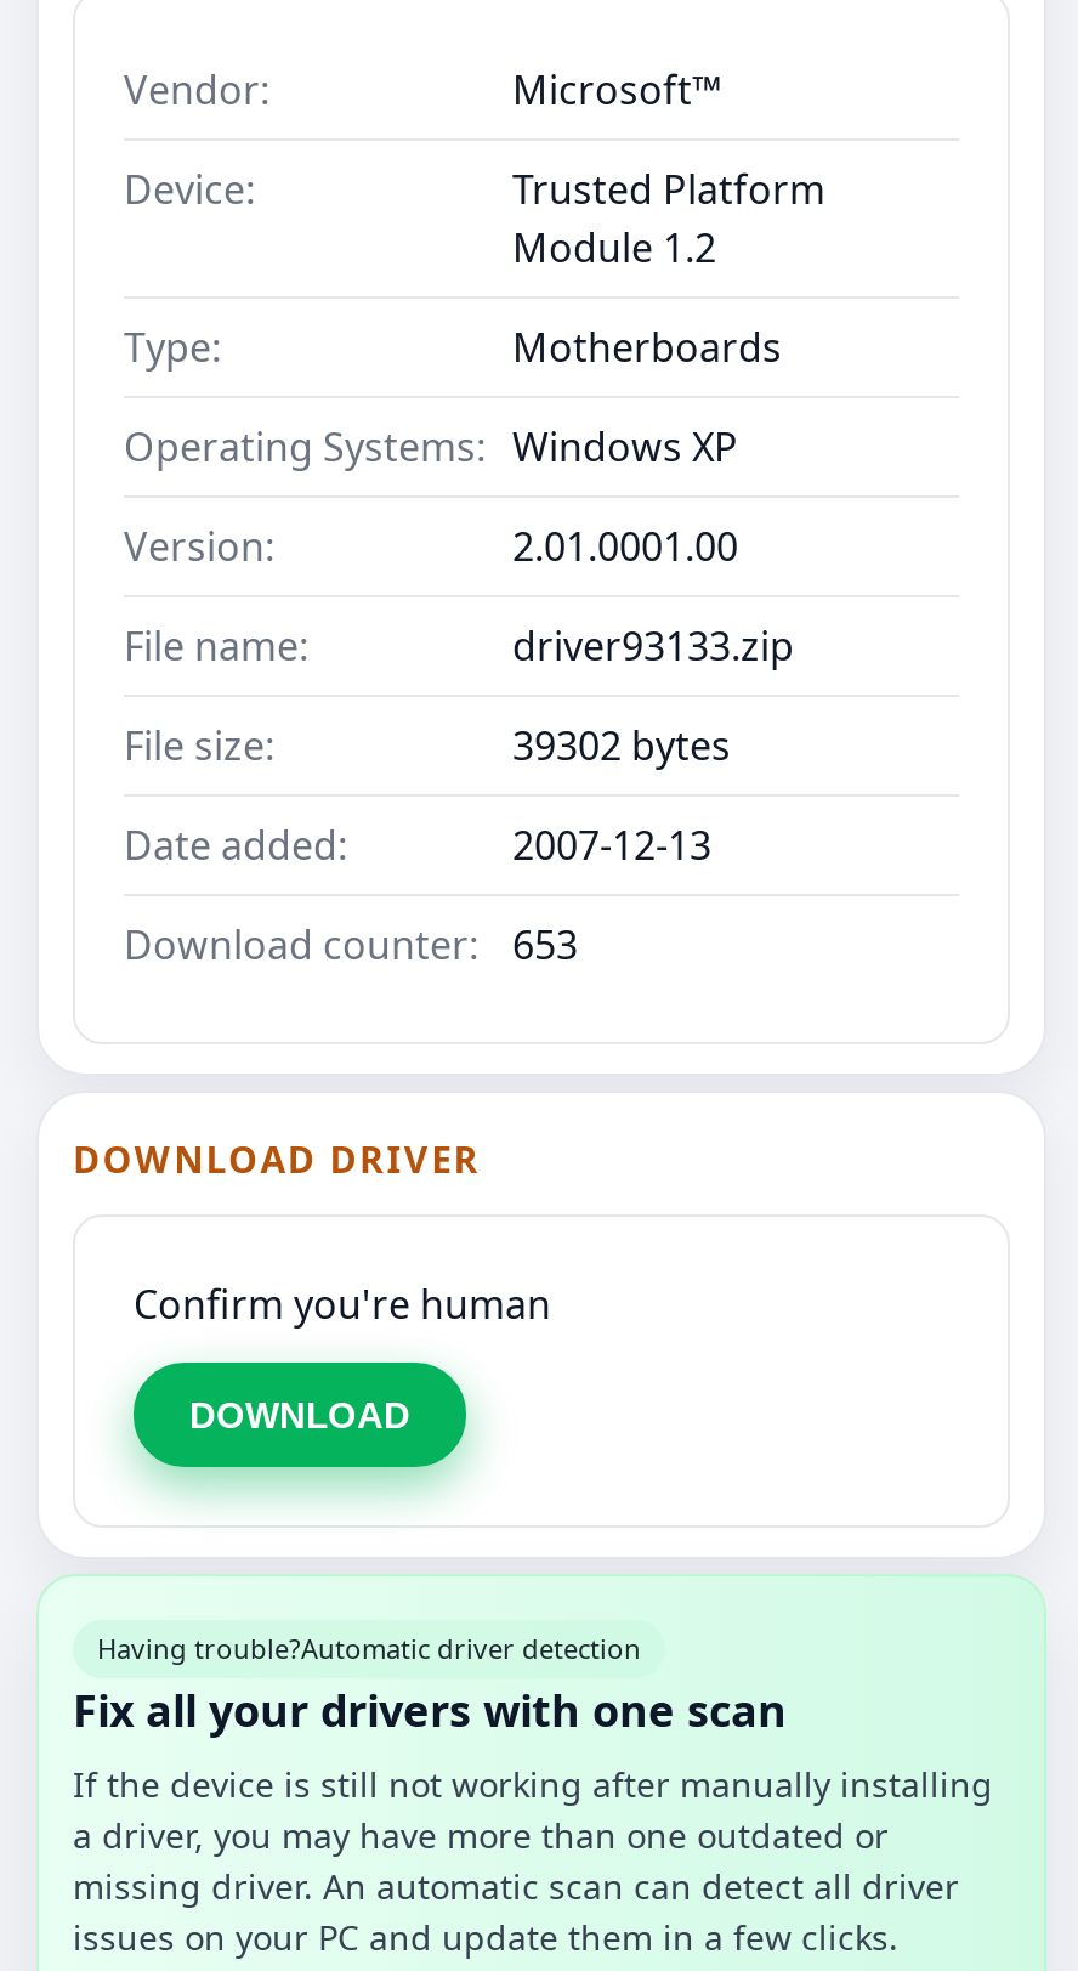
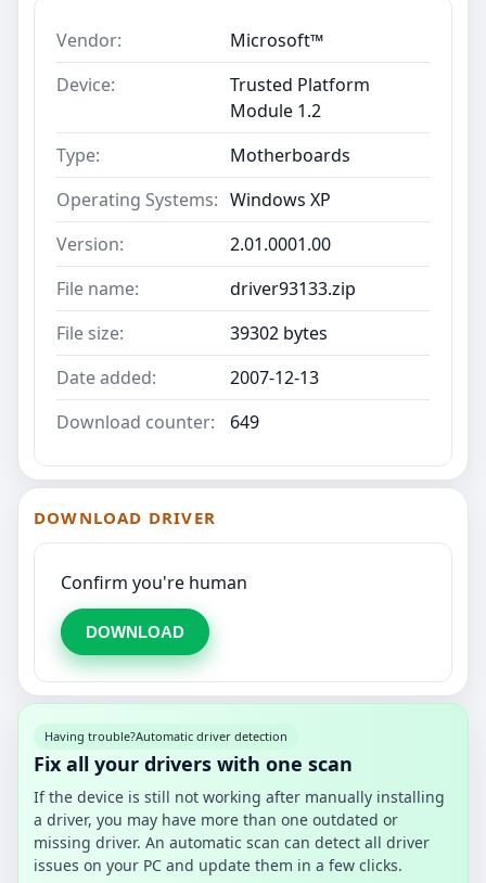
- Download counter: 653
+ Download counter: 649
